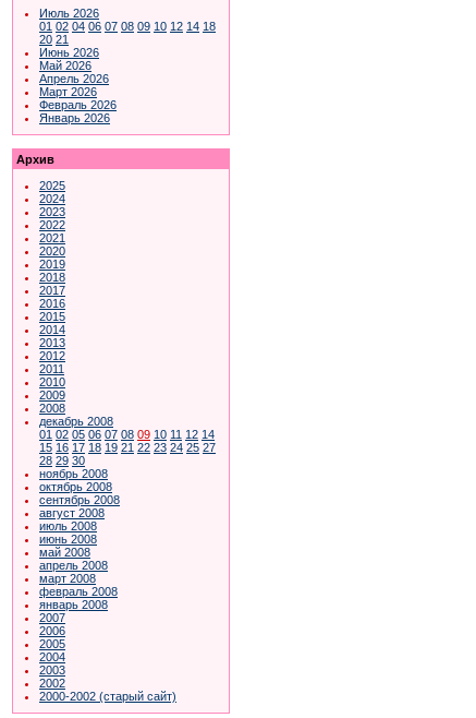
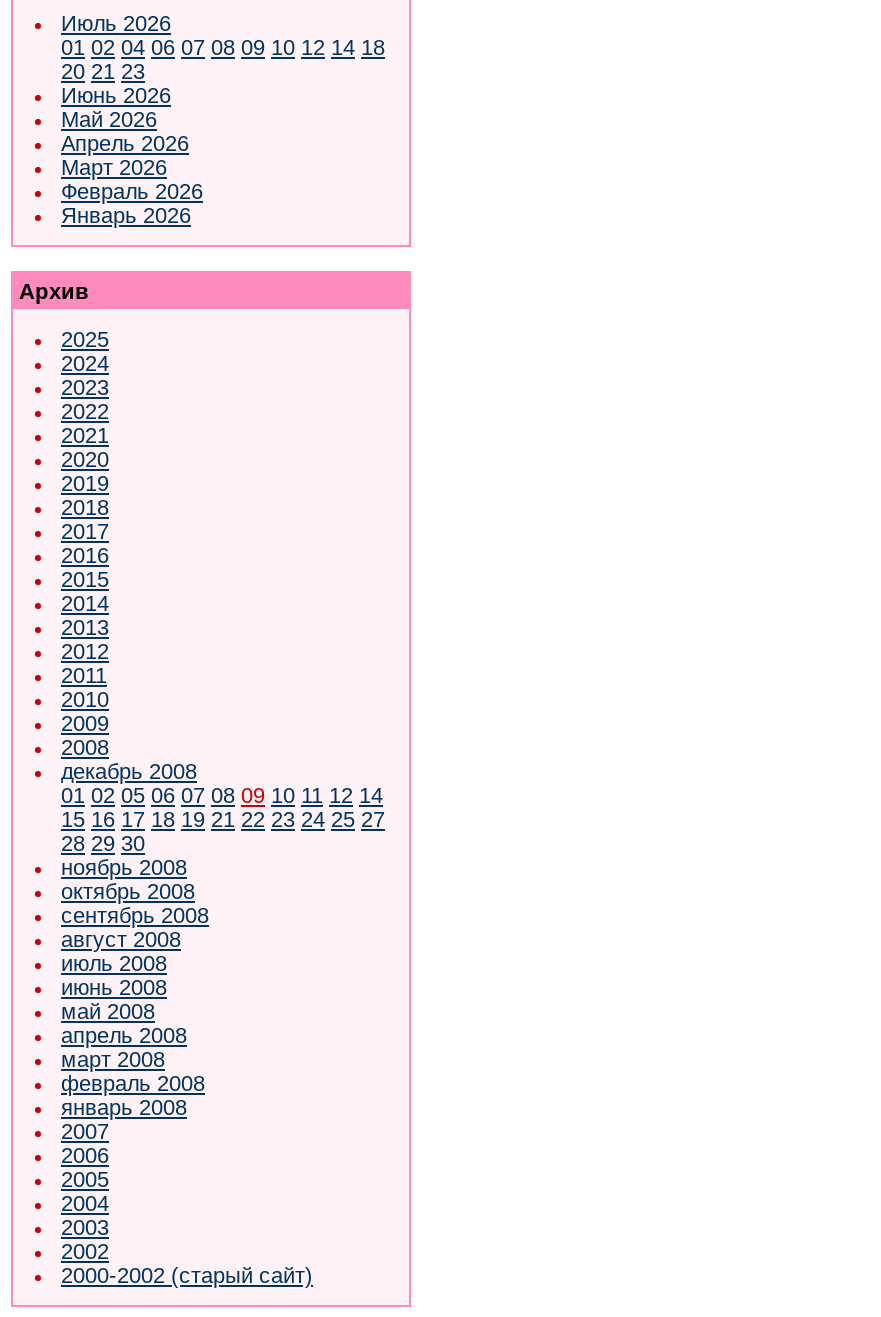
- 20 21
+ 20 21 23
